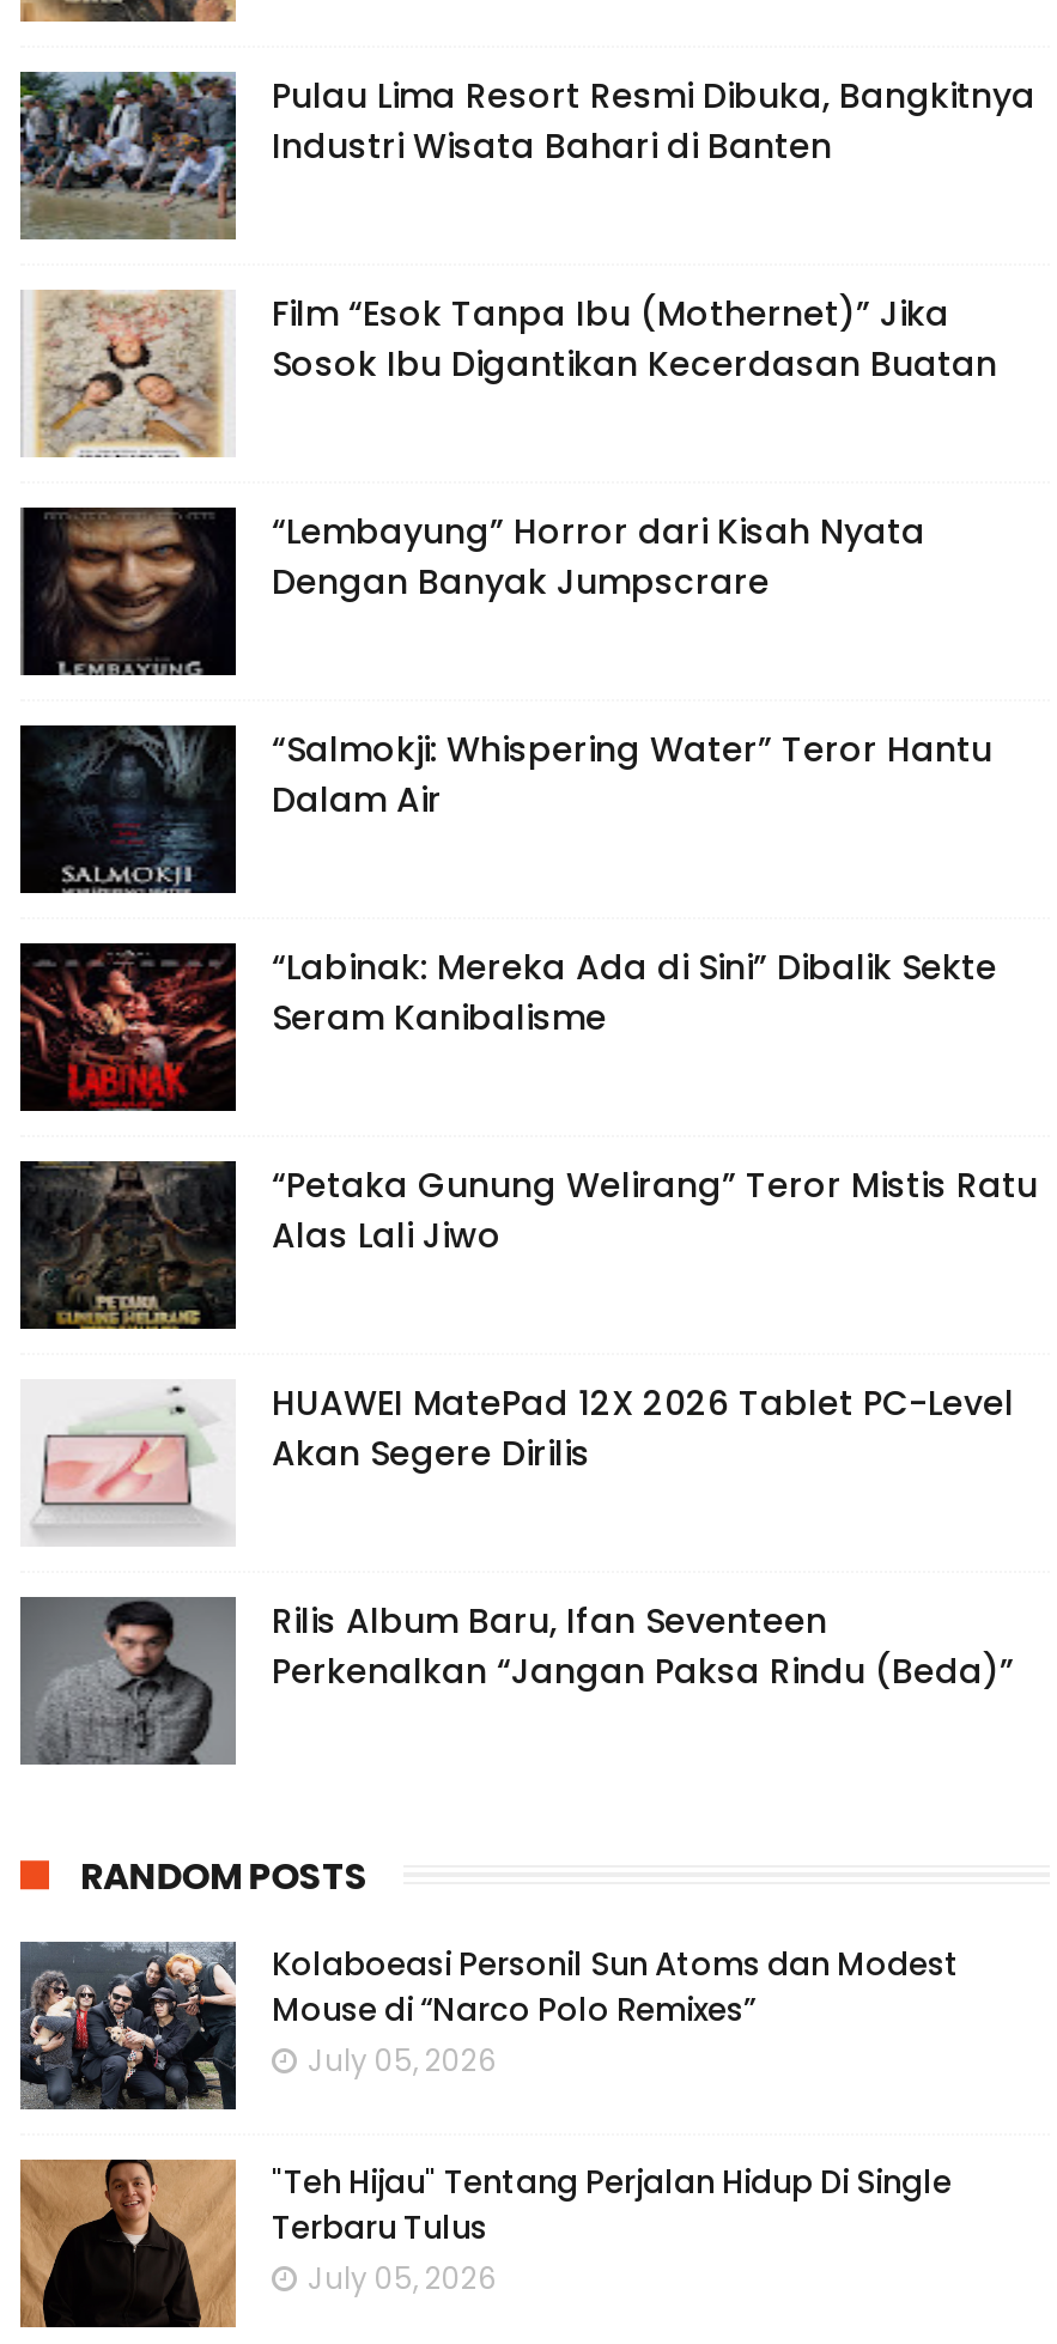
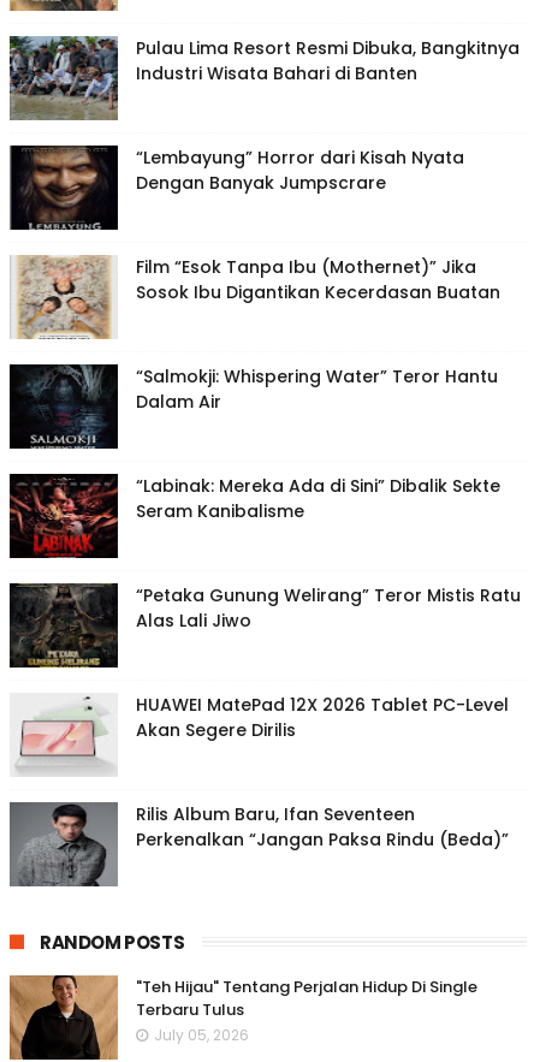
moved down: [image] | Film “Esok Tanpa Ibu (Mothernet)” Jika | Sosok Ibu Digantikan Kecerdasan Buatan

- [image]
- Kolaboeasi Personil Sun Atoms dan Modest
- Mouse di “Narco Polo Remixes”
- July 05, 2026
